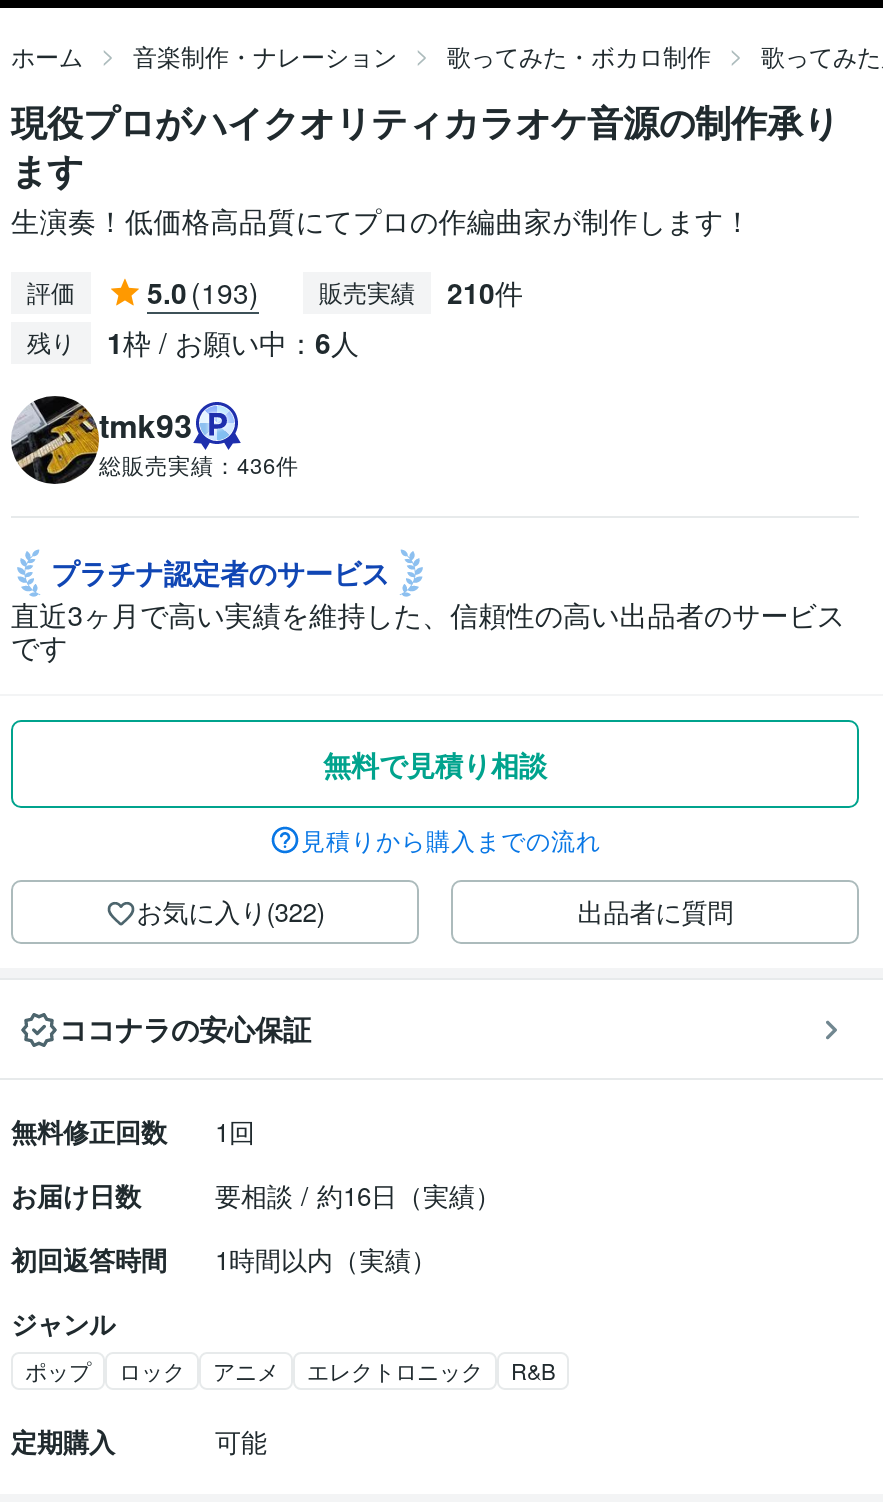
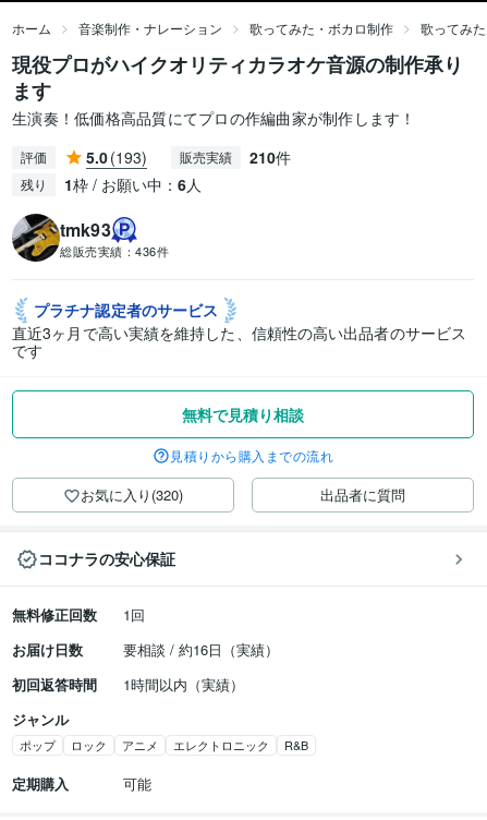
- お気に入り(322)
+ お気に入り(320)
